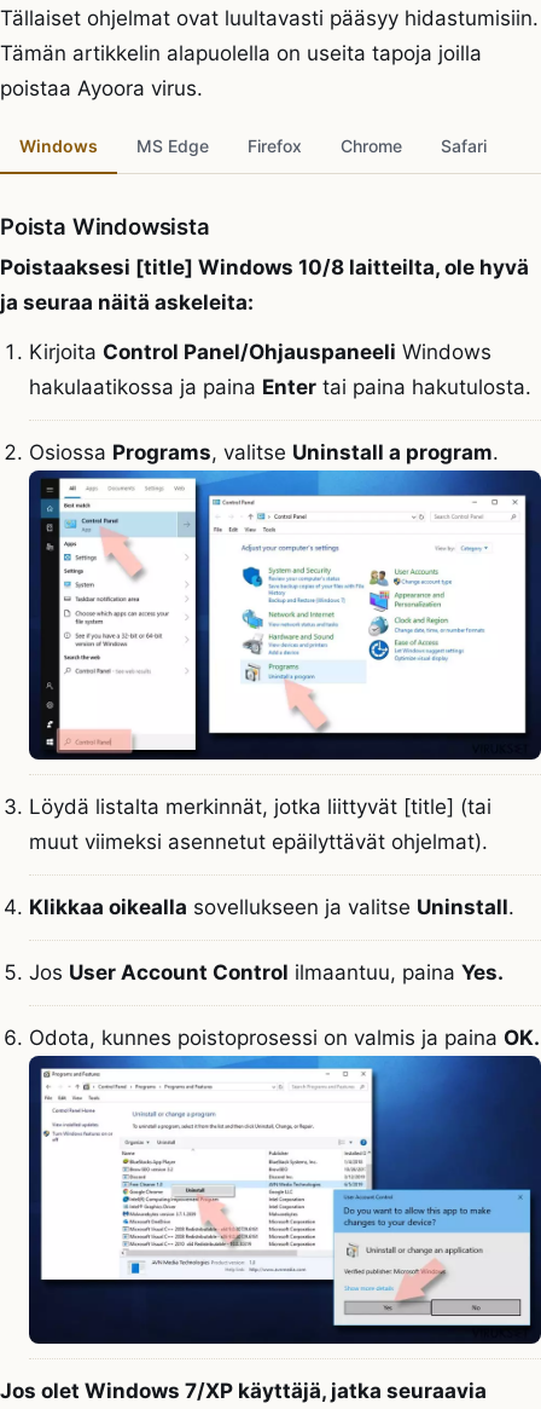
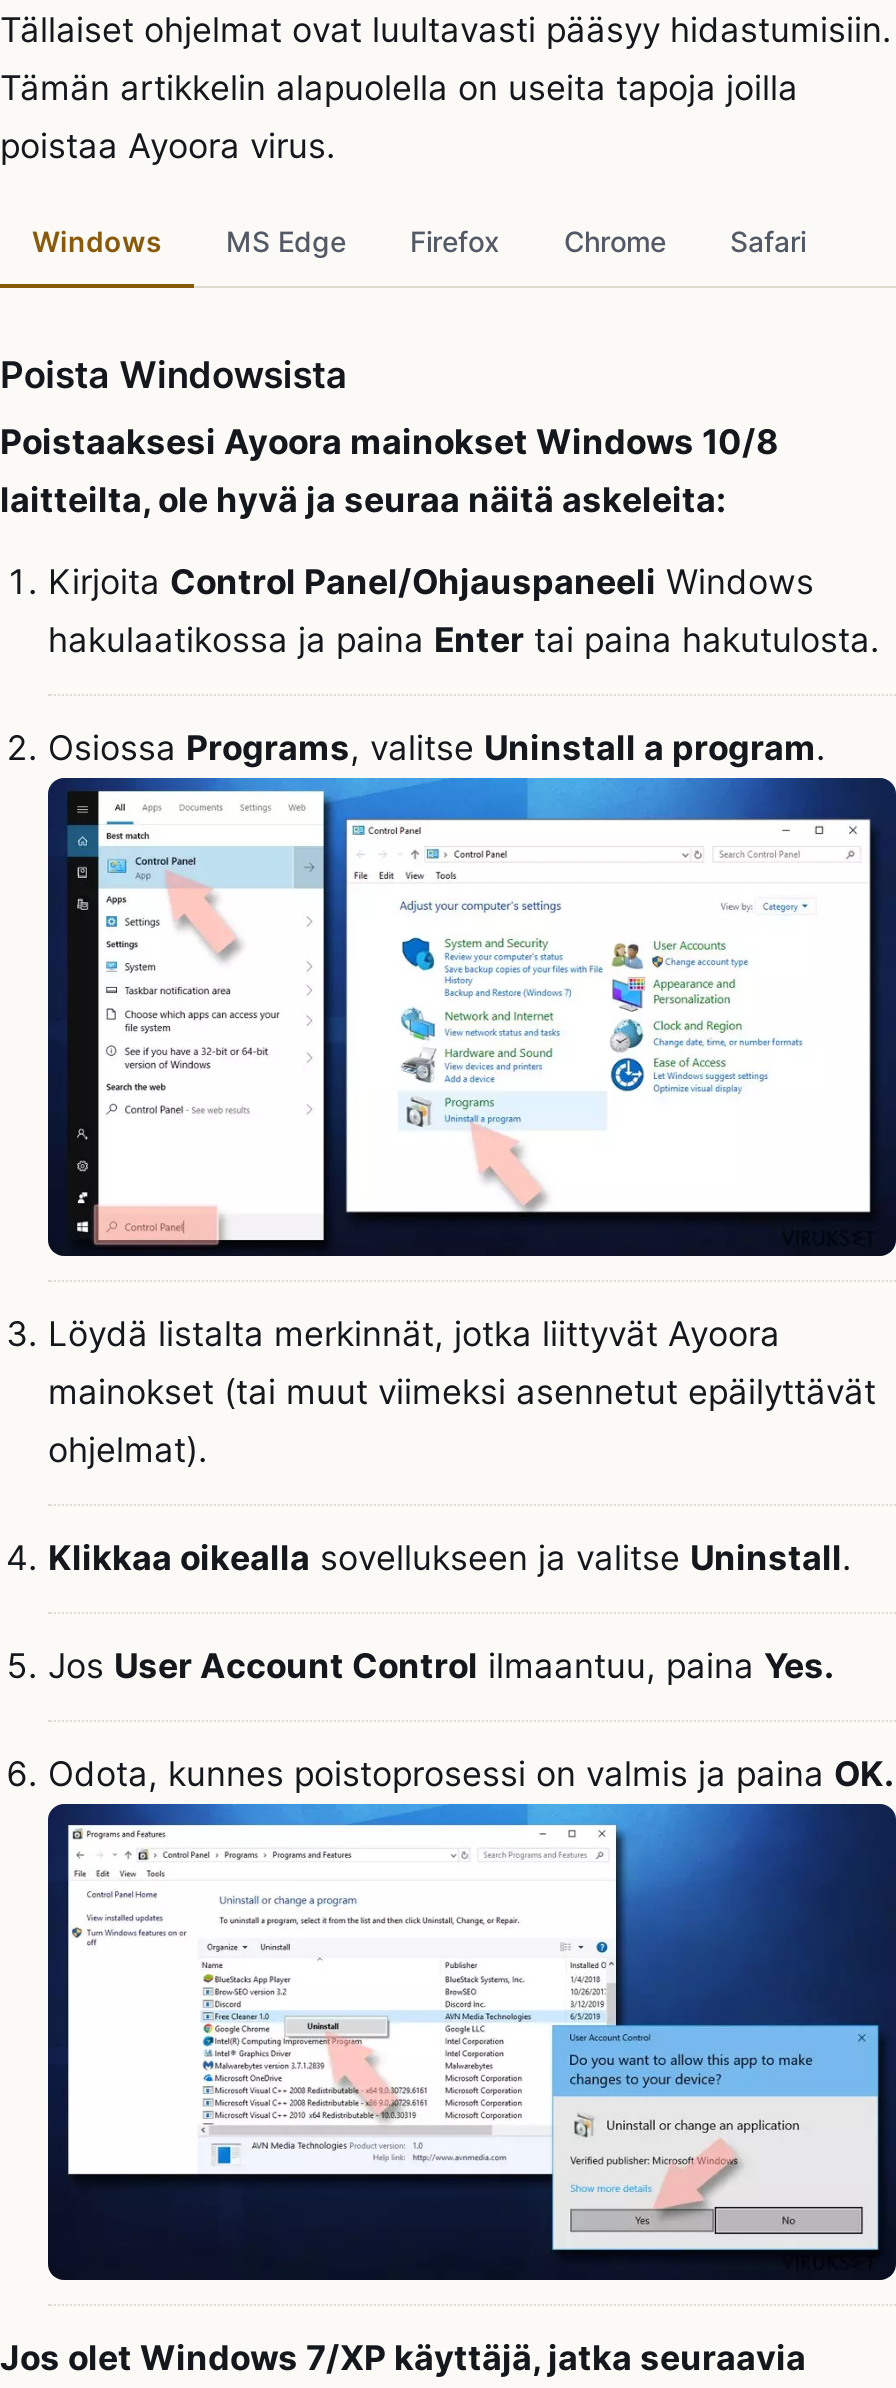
- Poistaaksesi [title] Windows 10/8 laitteilta, ole hyvä
- ja seuraa näitä askeleita:
+ Poistaaksesi Ayoora mainokset Windows 10/8
+ laitteilta, ole hyvä ja seuraa näitä askeleita:

- Löydä listalta merkinnät, jotka liittyvät [title] (tai
- muut viimeksi asennetut epäilyttävät ohjelmat).
+ Löydä listalta merkinnät, jotka liittyvät Ayoora
+ mainokset (tai muut viimeksi asennetut epäilyttävät
+ ohjelmat).
